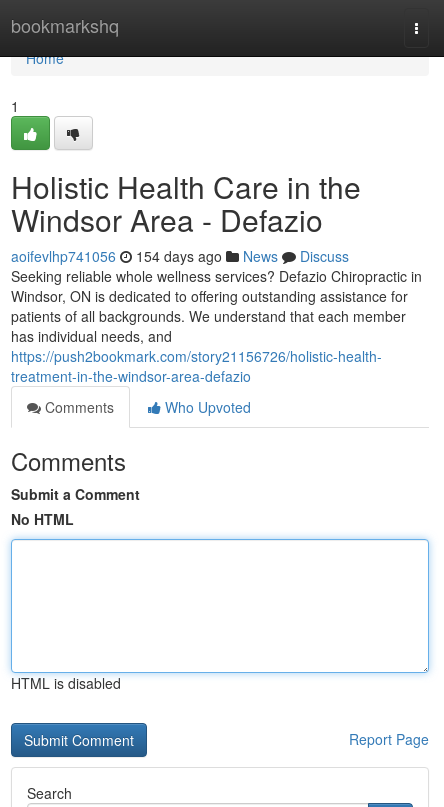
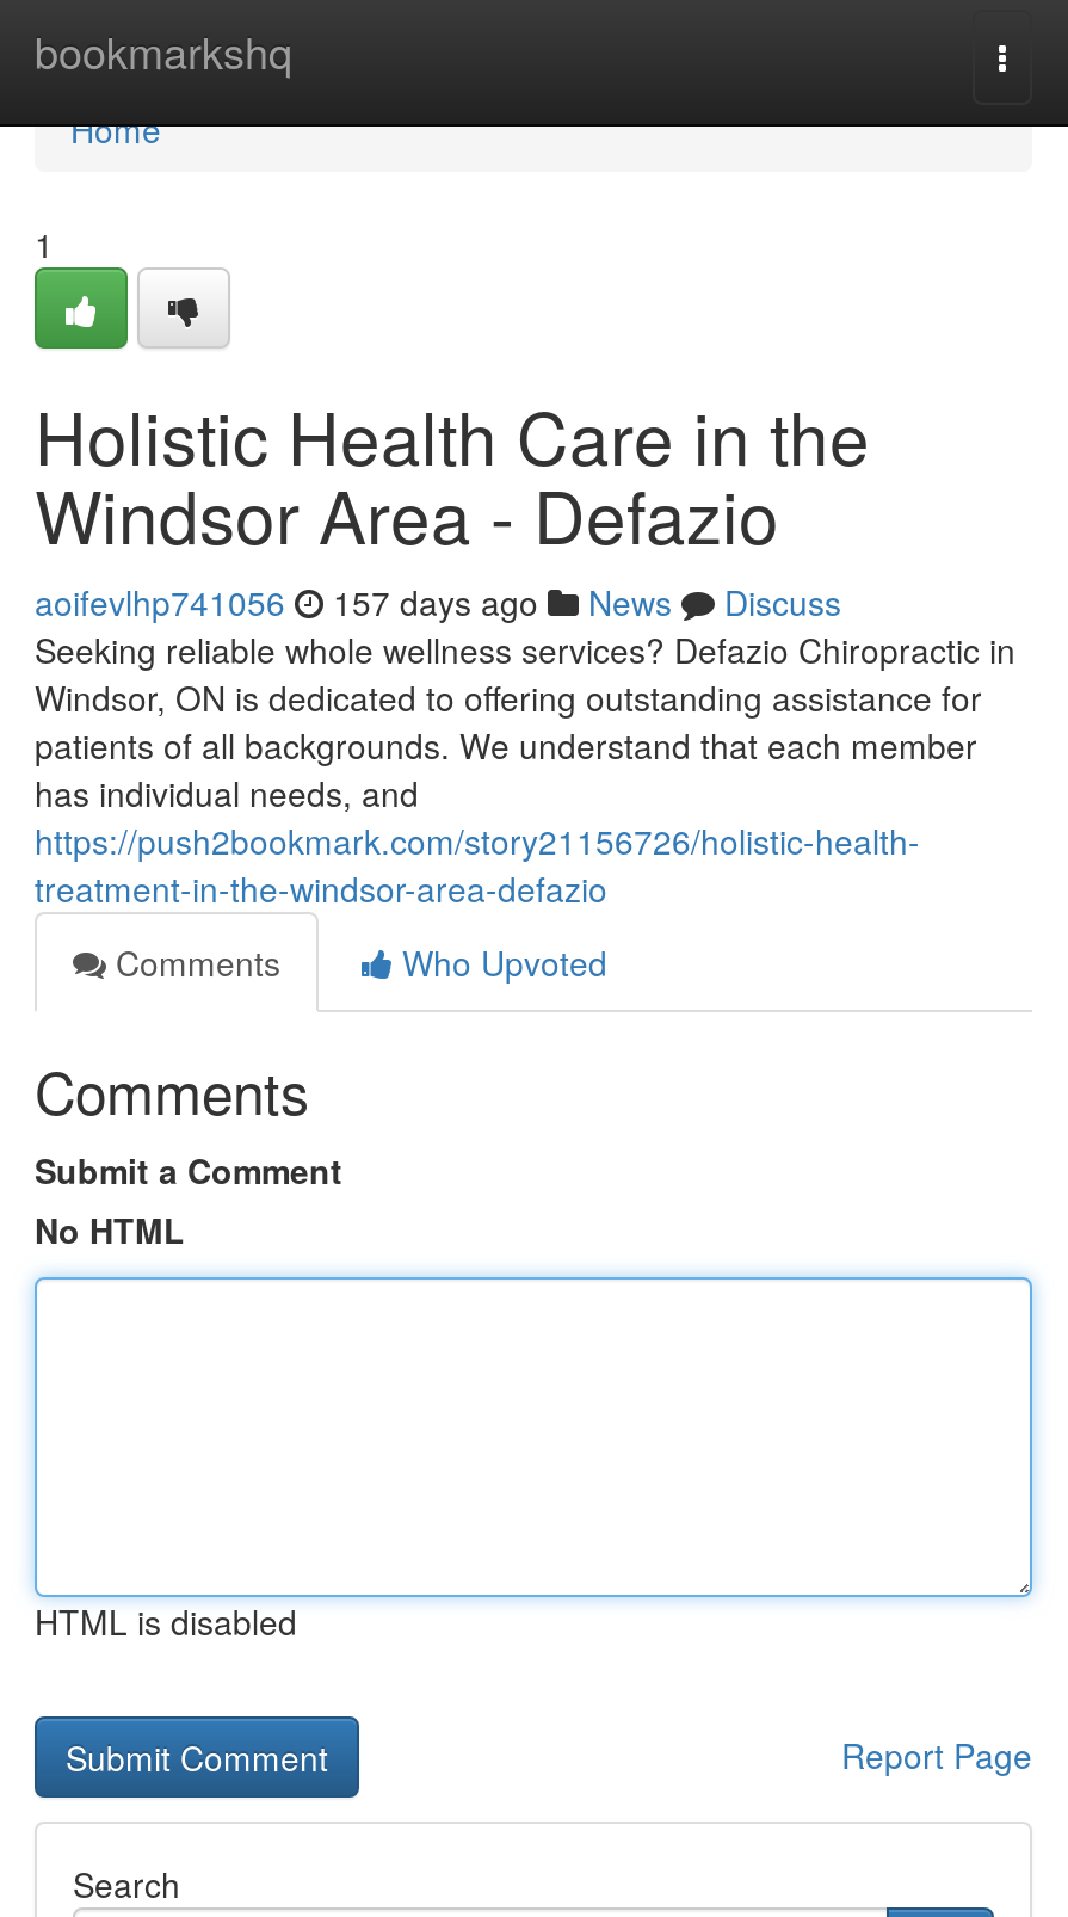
- aoifevlhp741056 154 days ago News Discuss
+ aoifevlhp741056 157 days ago News Discuss
